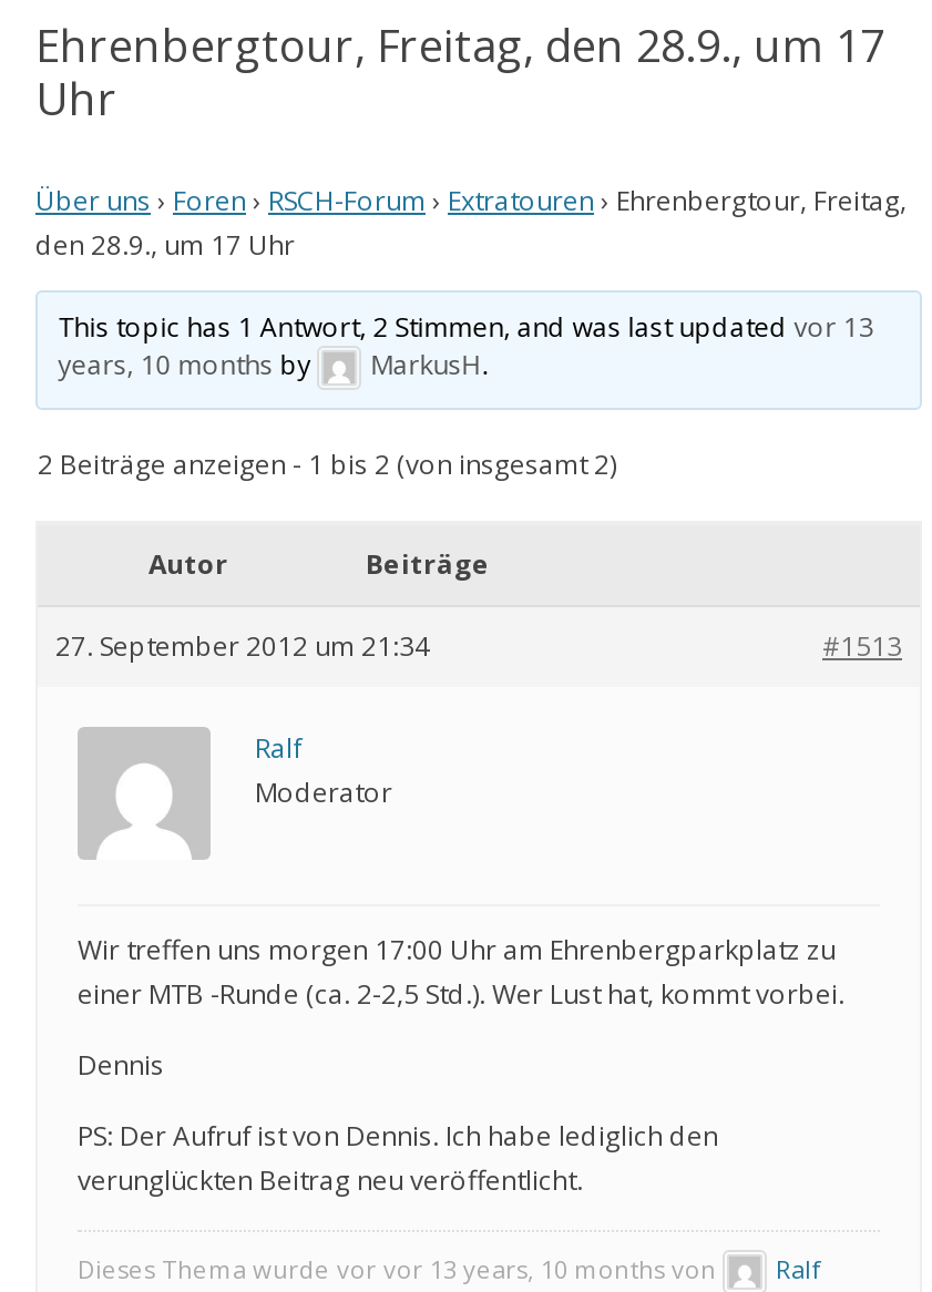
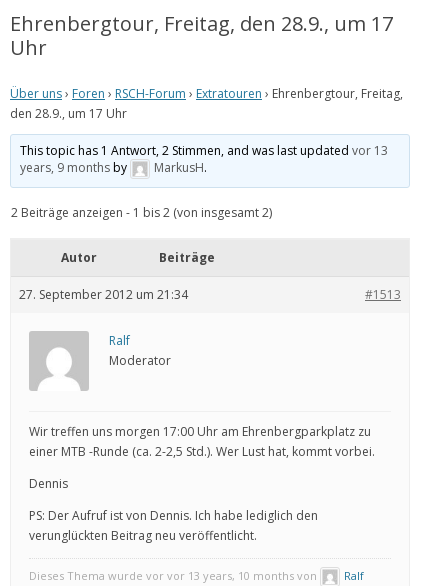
- years, 10 months by
+ years, 9 months by
